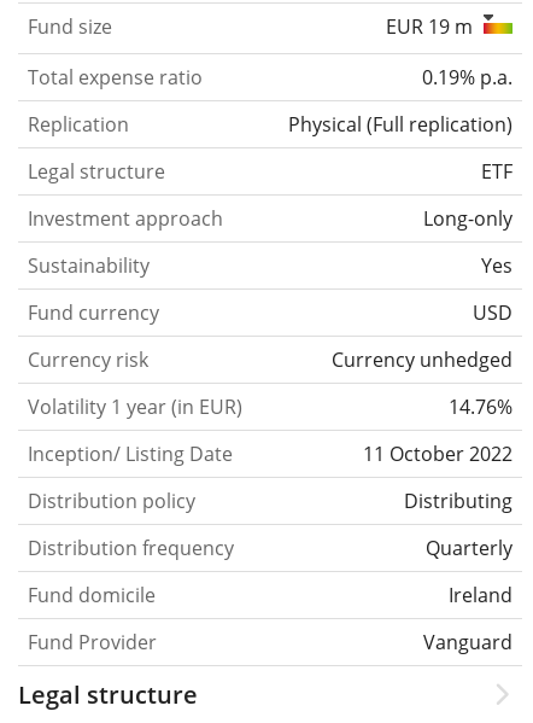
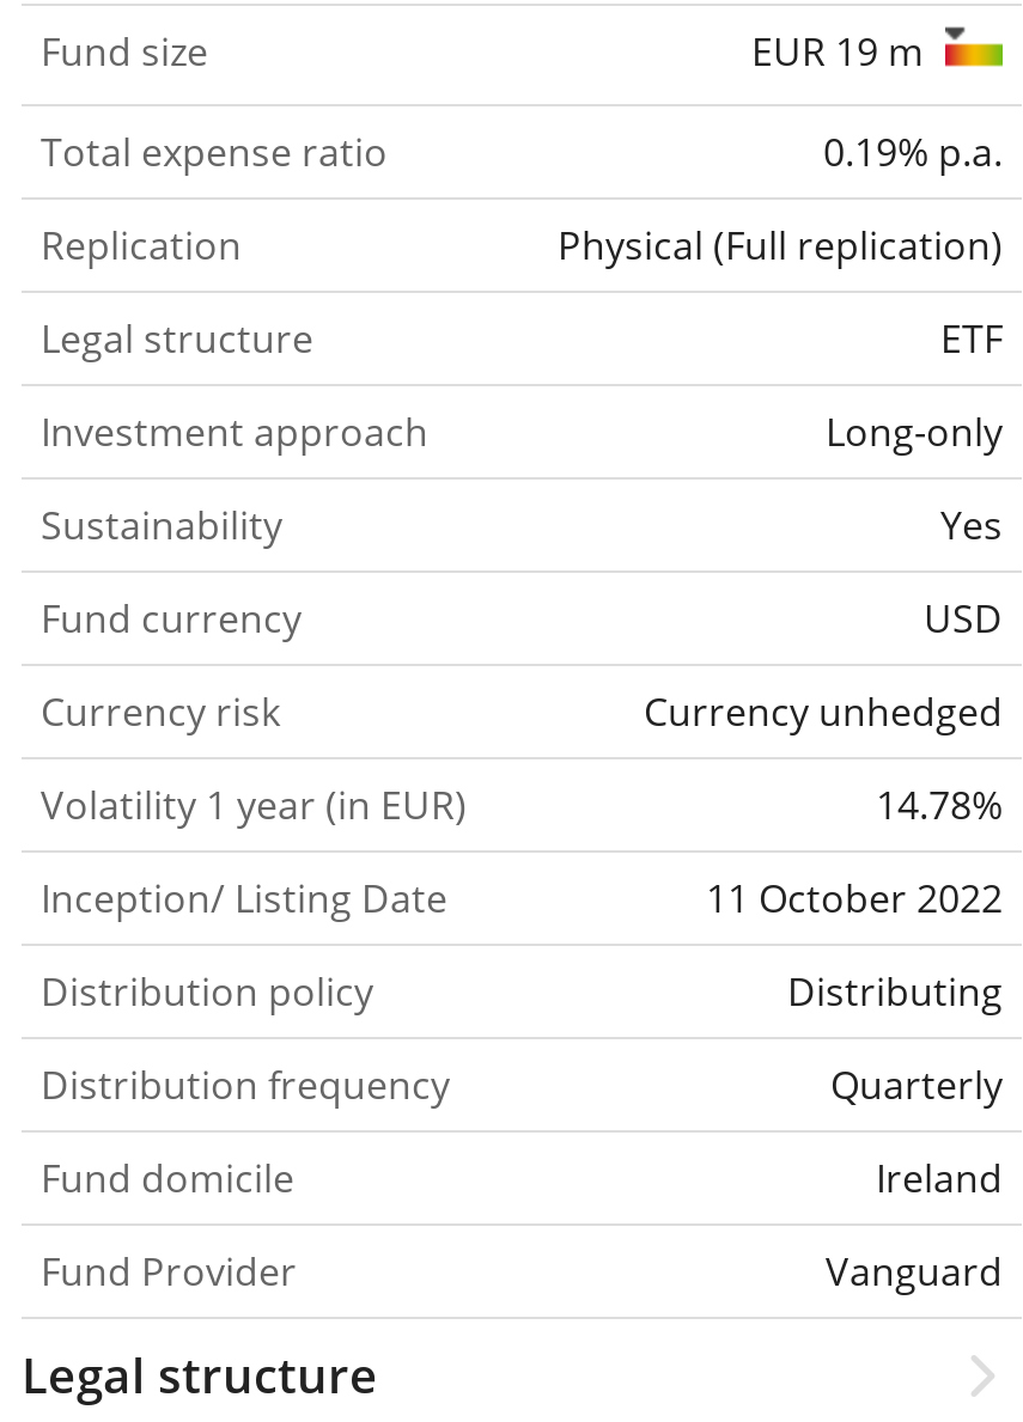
- 14.76%
+ 14.78%
